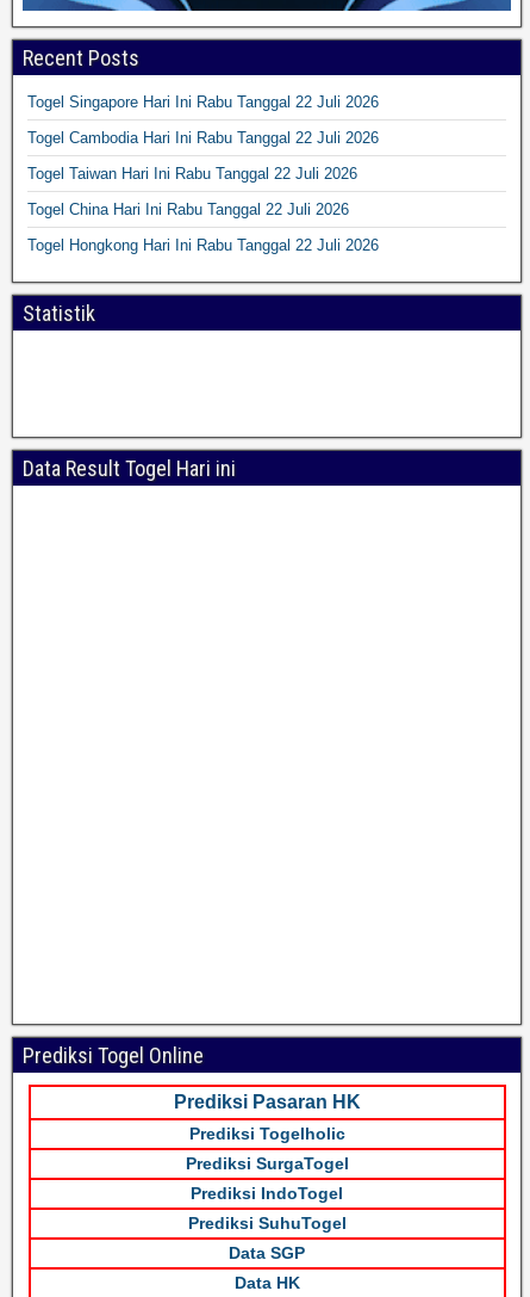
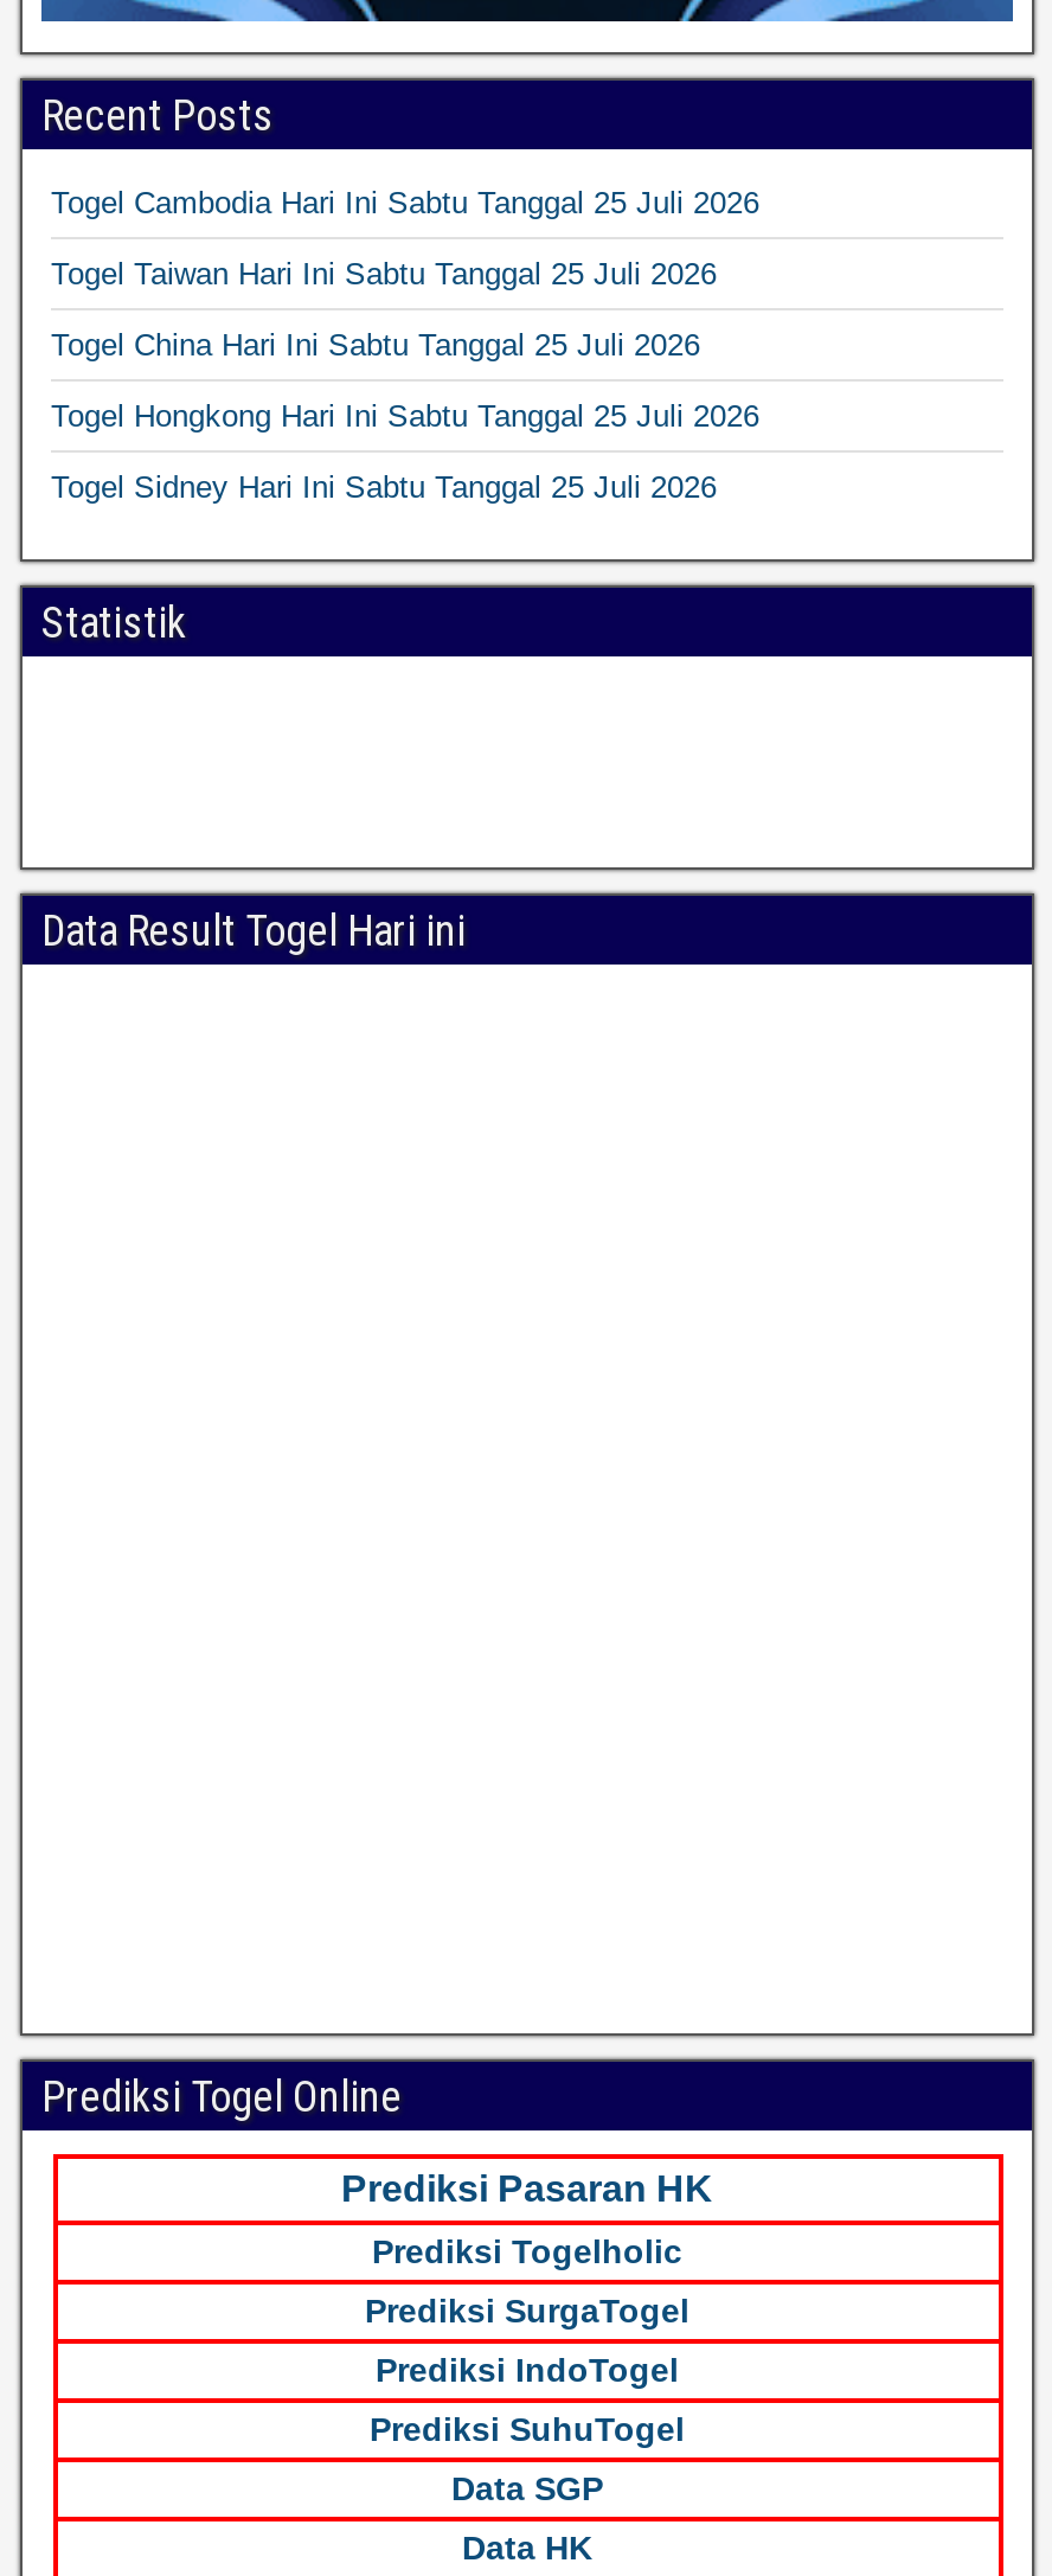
- Togel Singapore Hari Ini Rabu Tanggal 22 Juli 2026
+ Togel Cambodia Hari Ini Sabtu Tanggal 25 Juli 2026

- Togel Cambodia Hari Ini Rabu Tanggal 22 Juli 2026
+ Togel Taiwan Hari Ini Sabtu Tanggal 25 Juli 2026

- Togel Taiwan Hari Ini Rabu Tanggal 22 Juli 2026
+ Togel China Hari Ini Sabtu Tanggal 25 Juli 2026

- Togel China Hari Ini Rabu Tanggal 22 Juli 2026
+ Togel Hongkong Hari Ini Sabtu Tanggal 25 Juli 2026

- Togel Hongkong Hari Ini Rabu Tanggal 22 Juli 2026
+ Togel Sidney Hari Ini Sabtu Tanggal 25 Juli 2026
